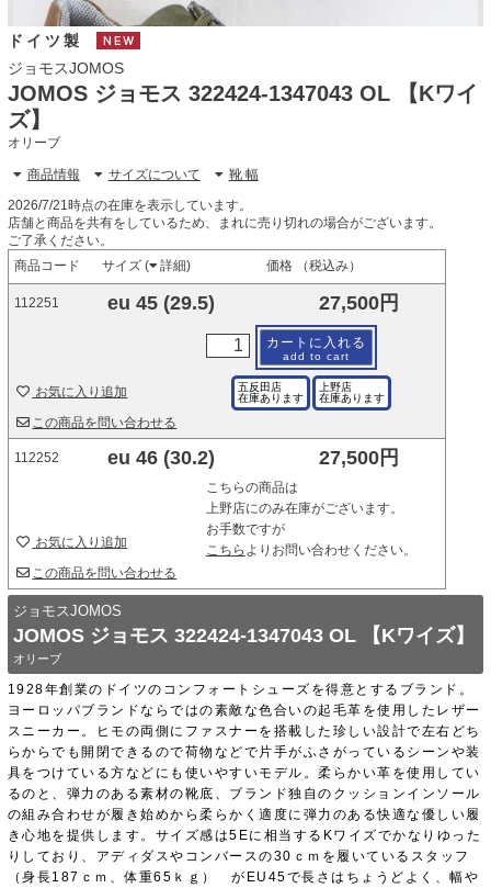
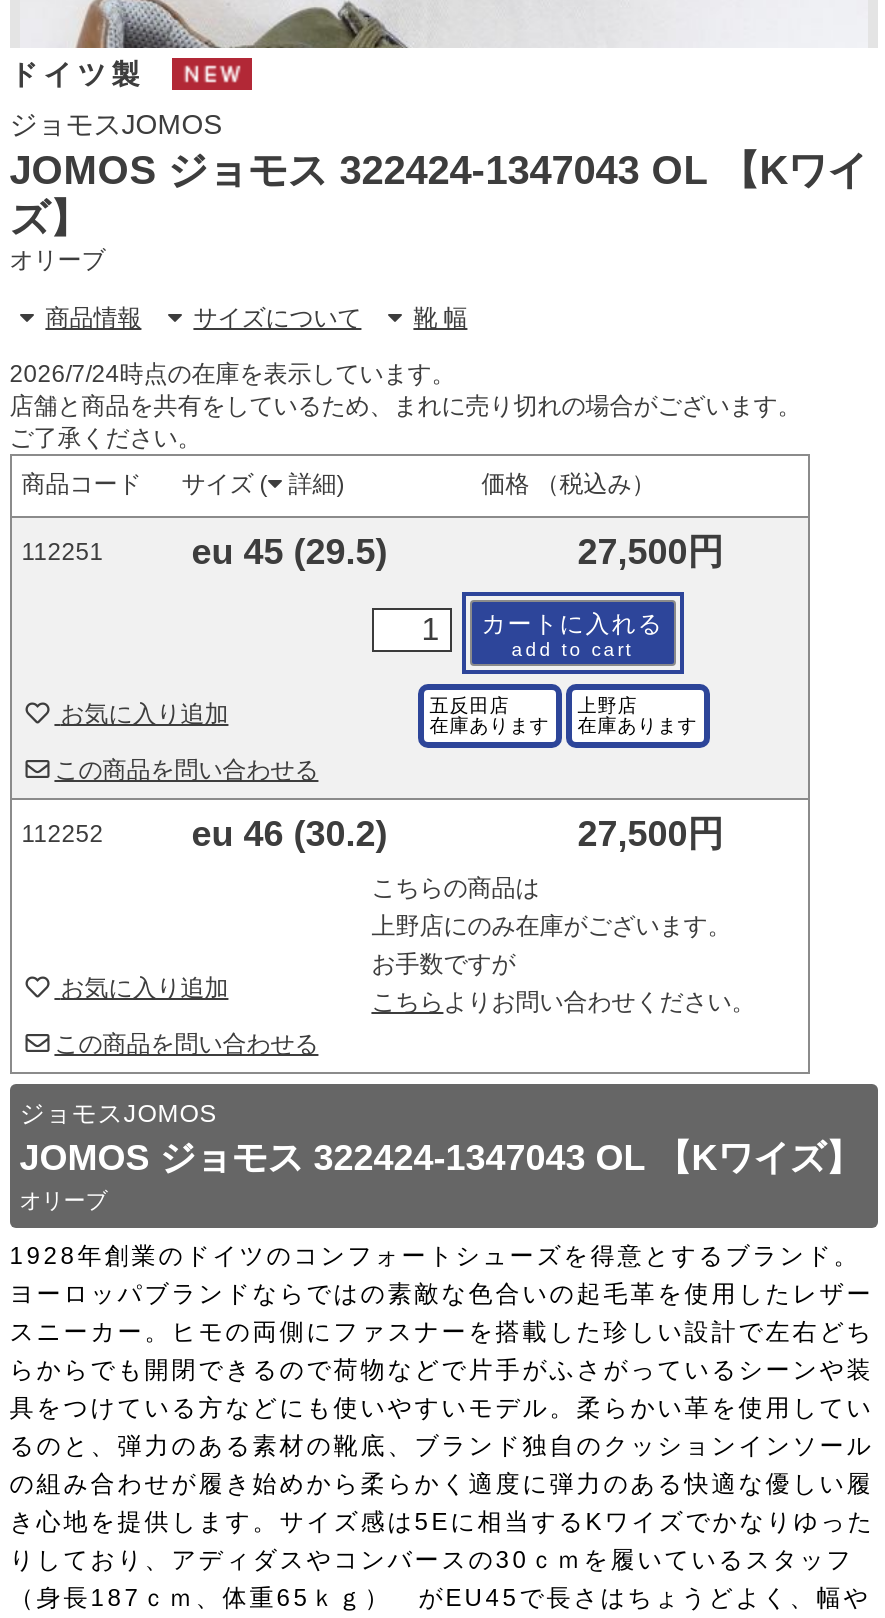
- 2026/7/21時点の在庫を表示しています。
+ 2026/7/24時点の在庫を表示しています。
